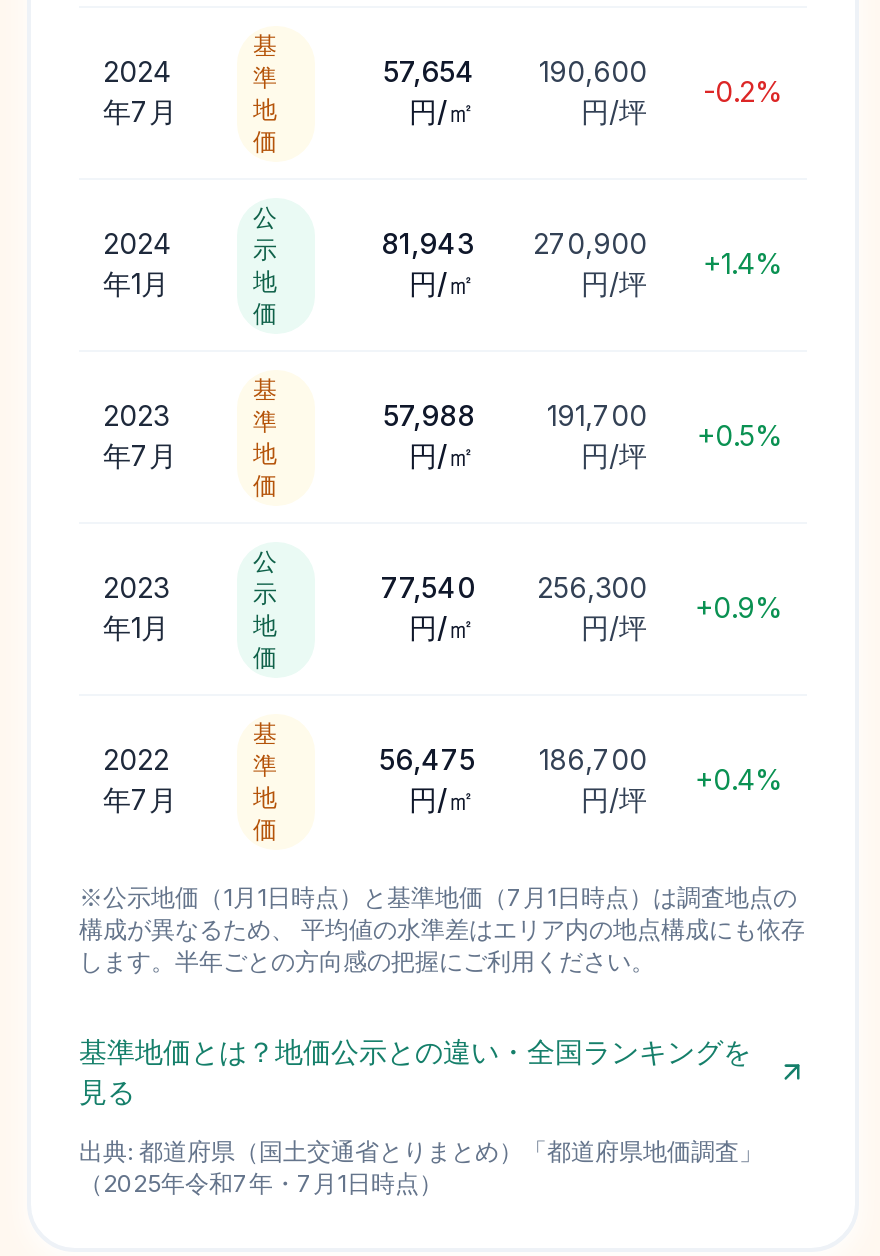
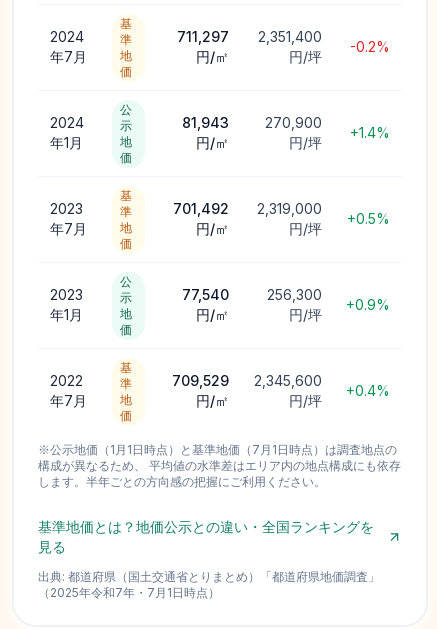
- 57,654
+ 711,297

- 190,600
+ 2,351,400

- 57,988
+ 701,492

- 191,700
+ 2,319,000

- 56,475
+ 709,529

- 186,700
+ 2,345,600
